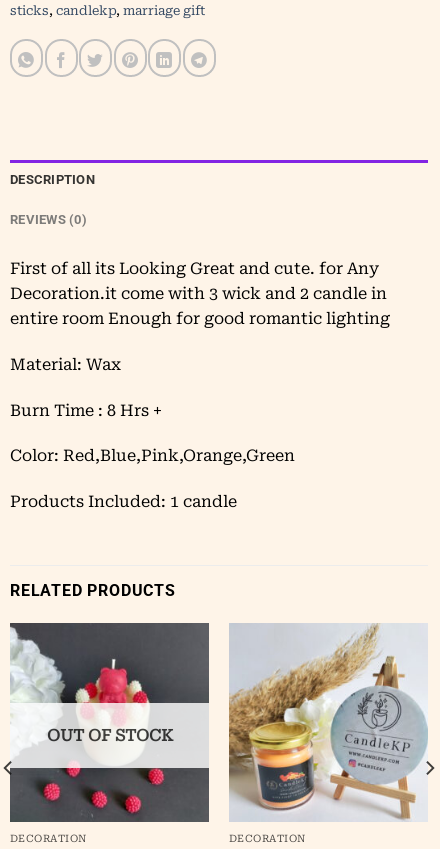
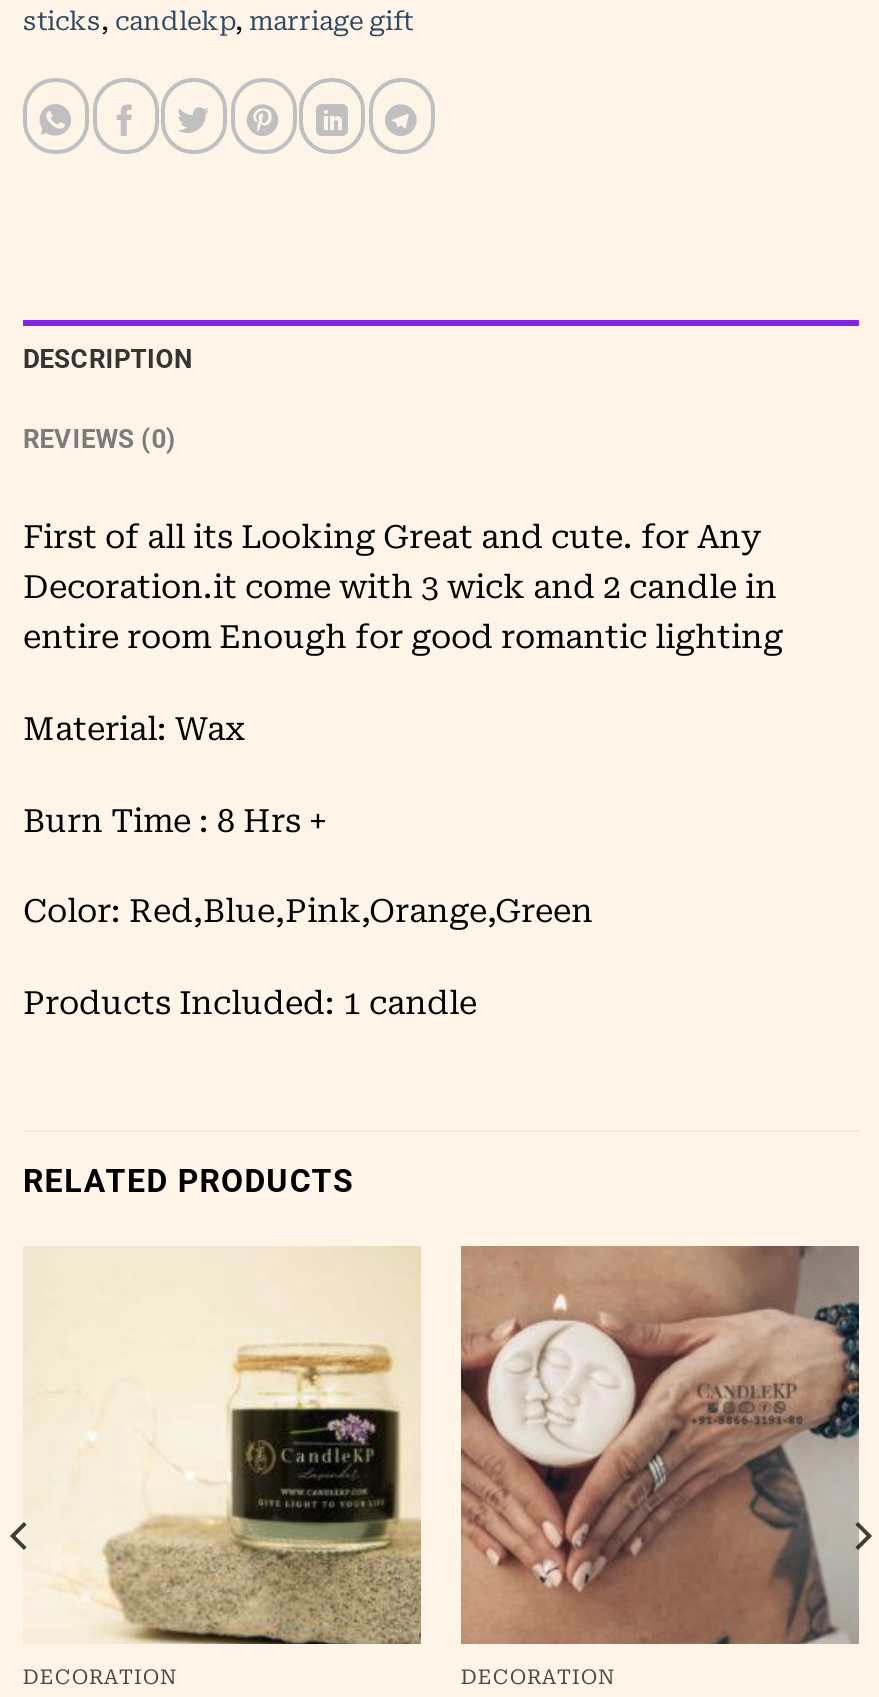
- [image]
+ [image]

- [image]
+ [image]

- OUT OF STOCK
